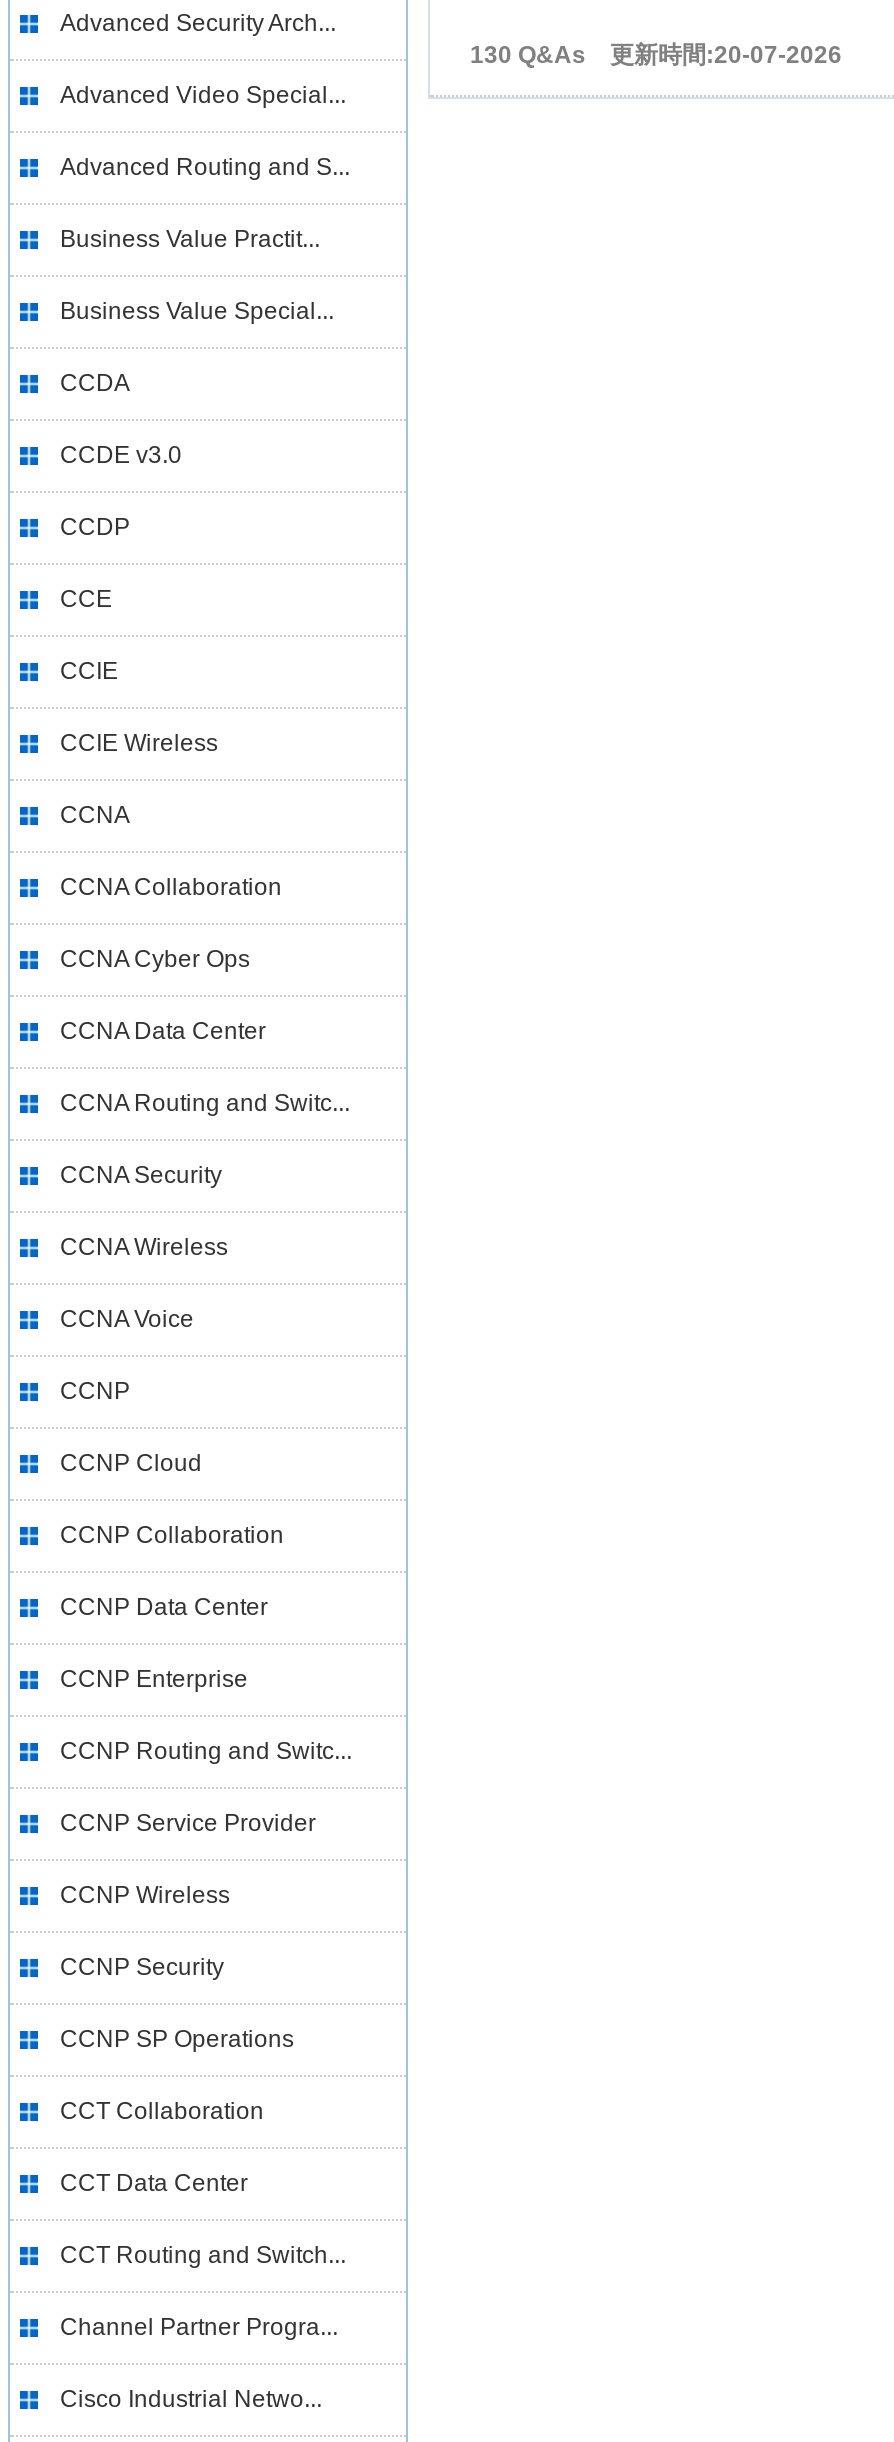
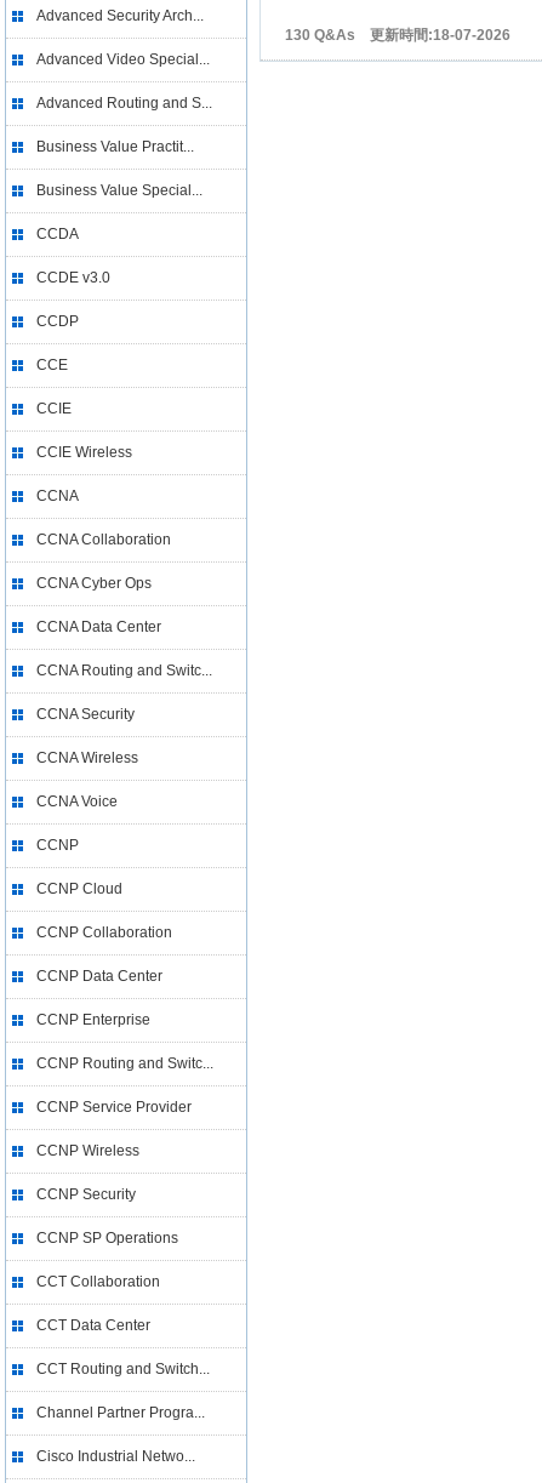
- 130 Q&As 更新時間:20-07-2026
+ 130 Q&As 更新時間:18-07-2026
